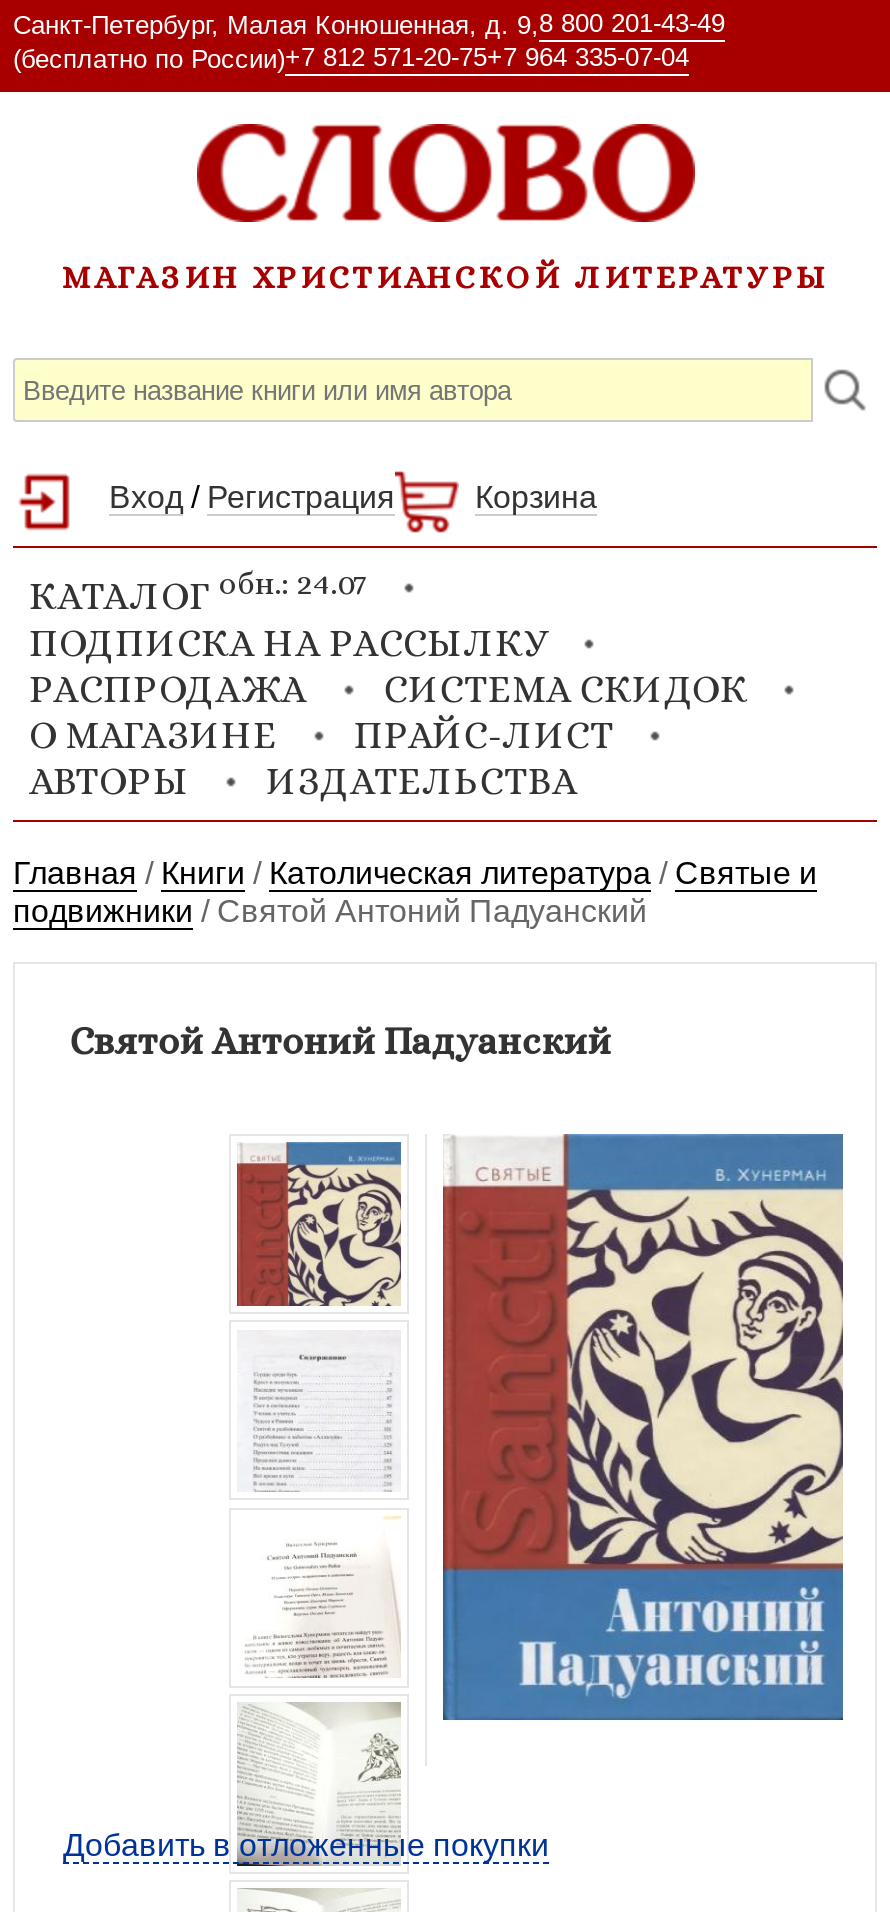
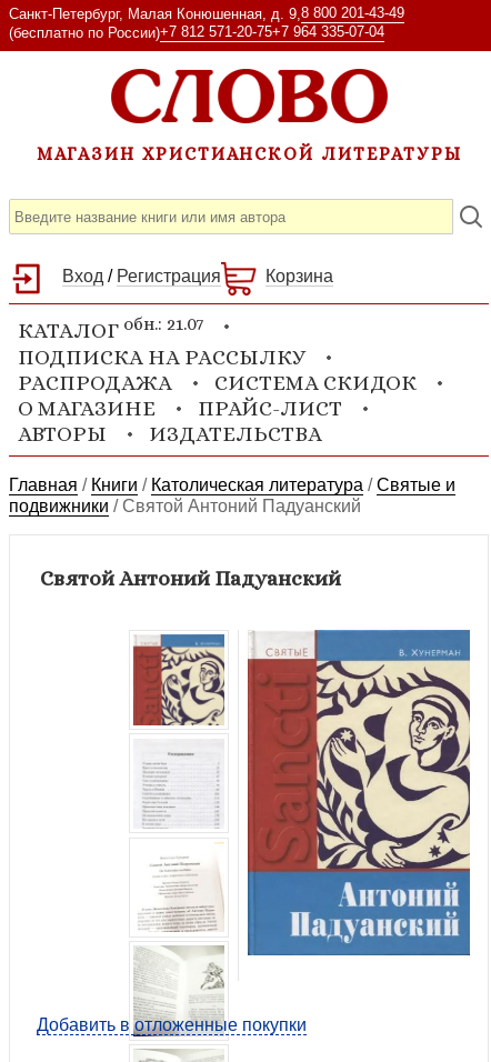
- КАТАЛОГ обн.: 24.07
+ КАТАЛОГ обн.: 21.07
